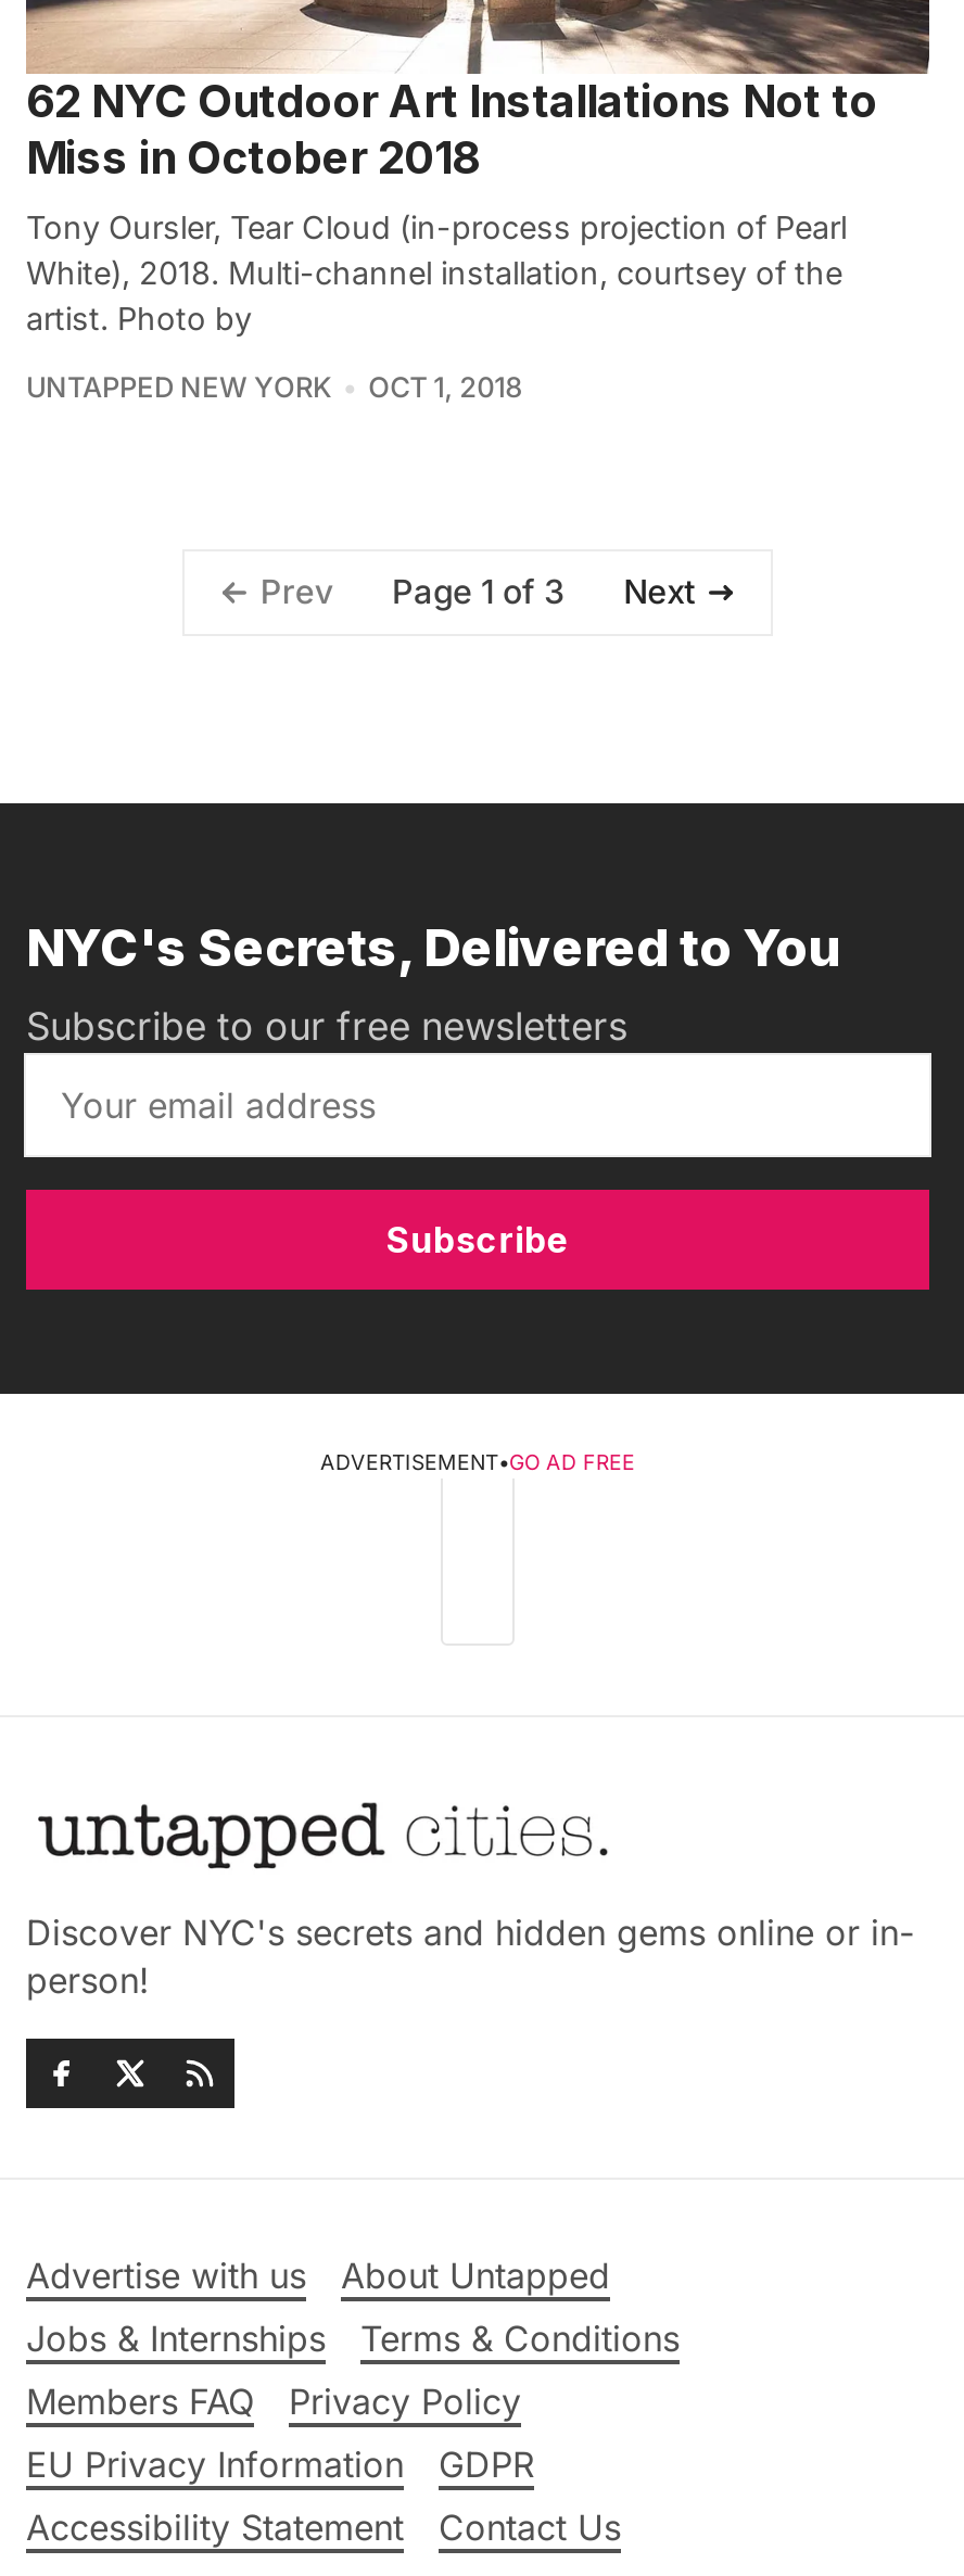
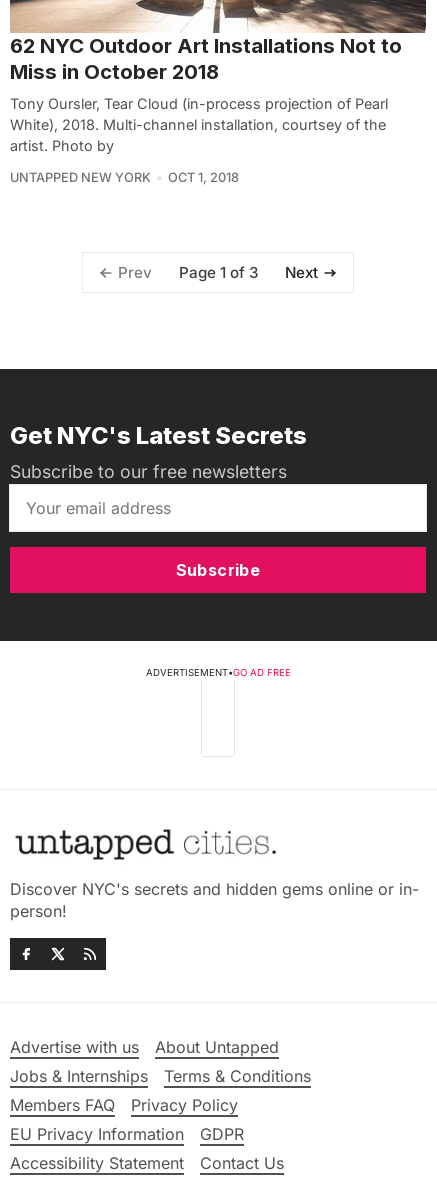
- NYC's Secrets, Delivered to You
+ Get NYC's Latest Secrets
